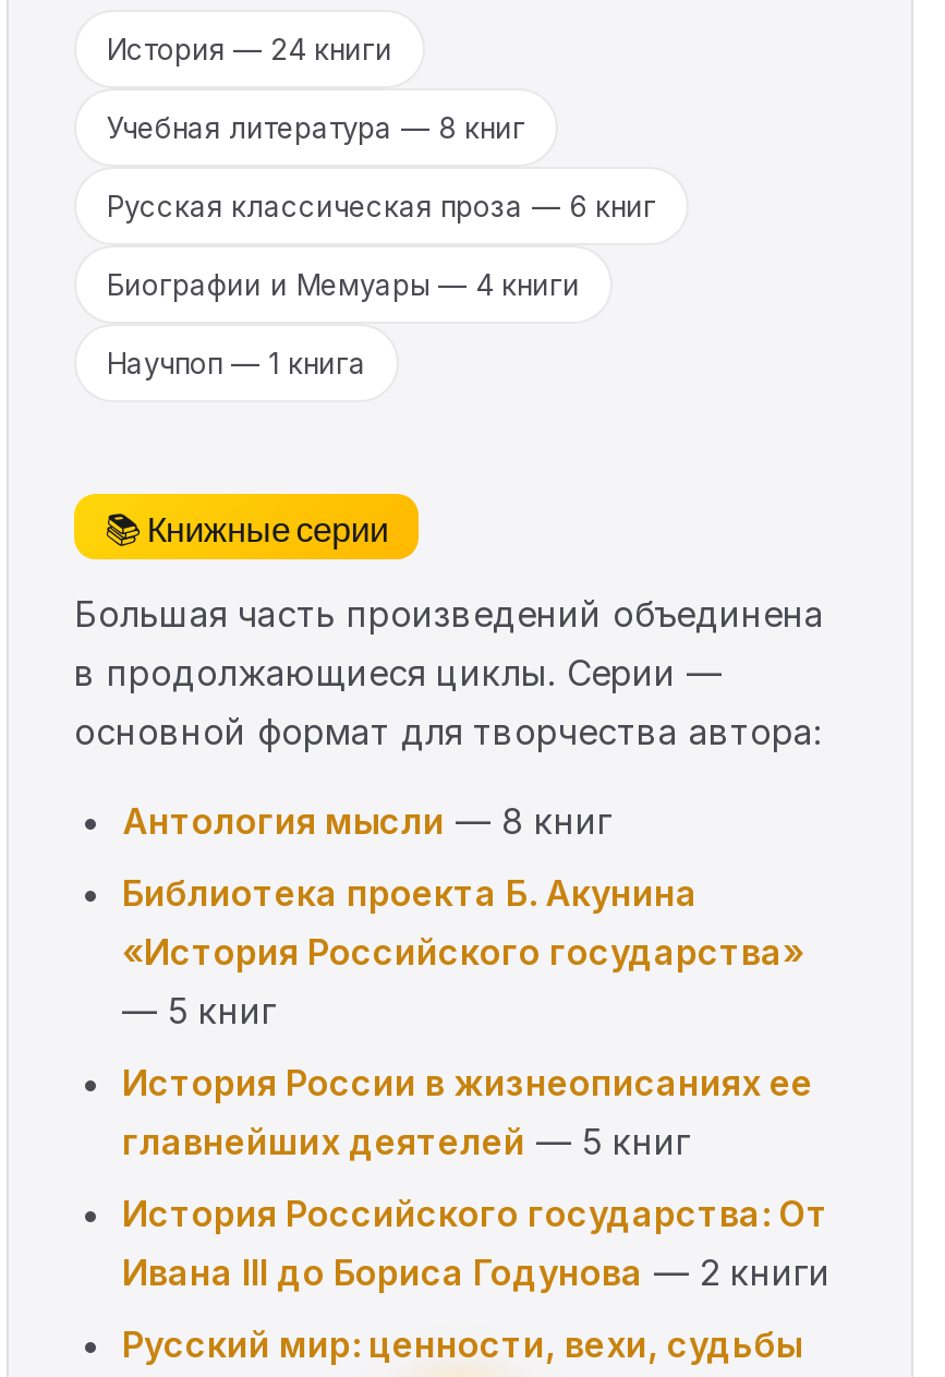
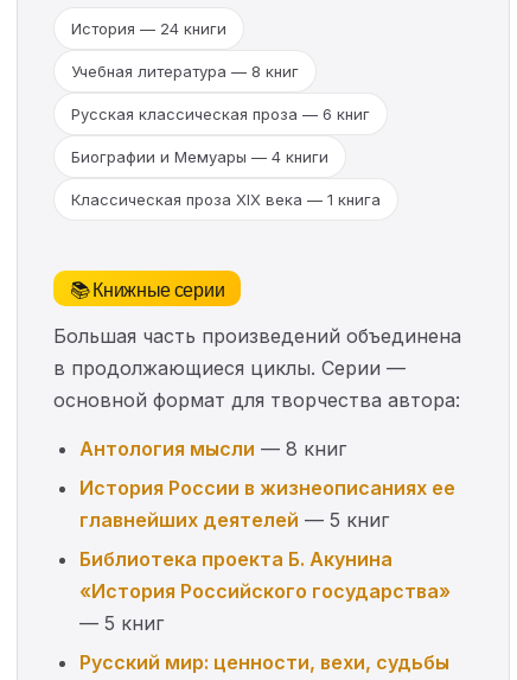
- Научпоп — 1 книга
+ Классическая проза ХIX века — 1 книга

moved down: Библиотека проекта Б. Акунина | «История Российского государства» | — 5 книг

moved up: История России в жизнеописаниях ее | главнейших деятелей — 5 книг

- История Российского государства: От
- Ивана III до Бориса Годунова — 2 книги
